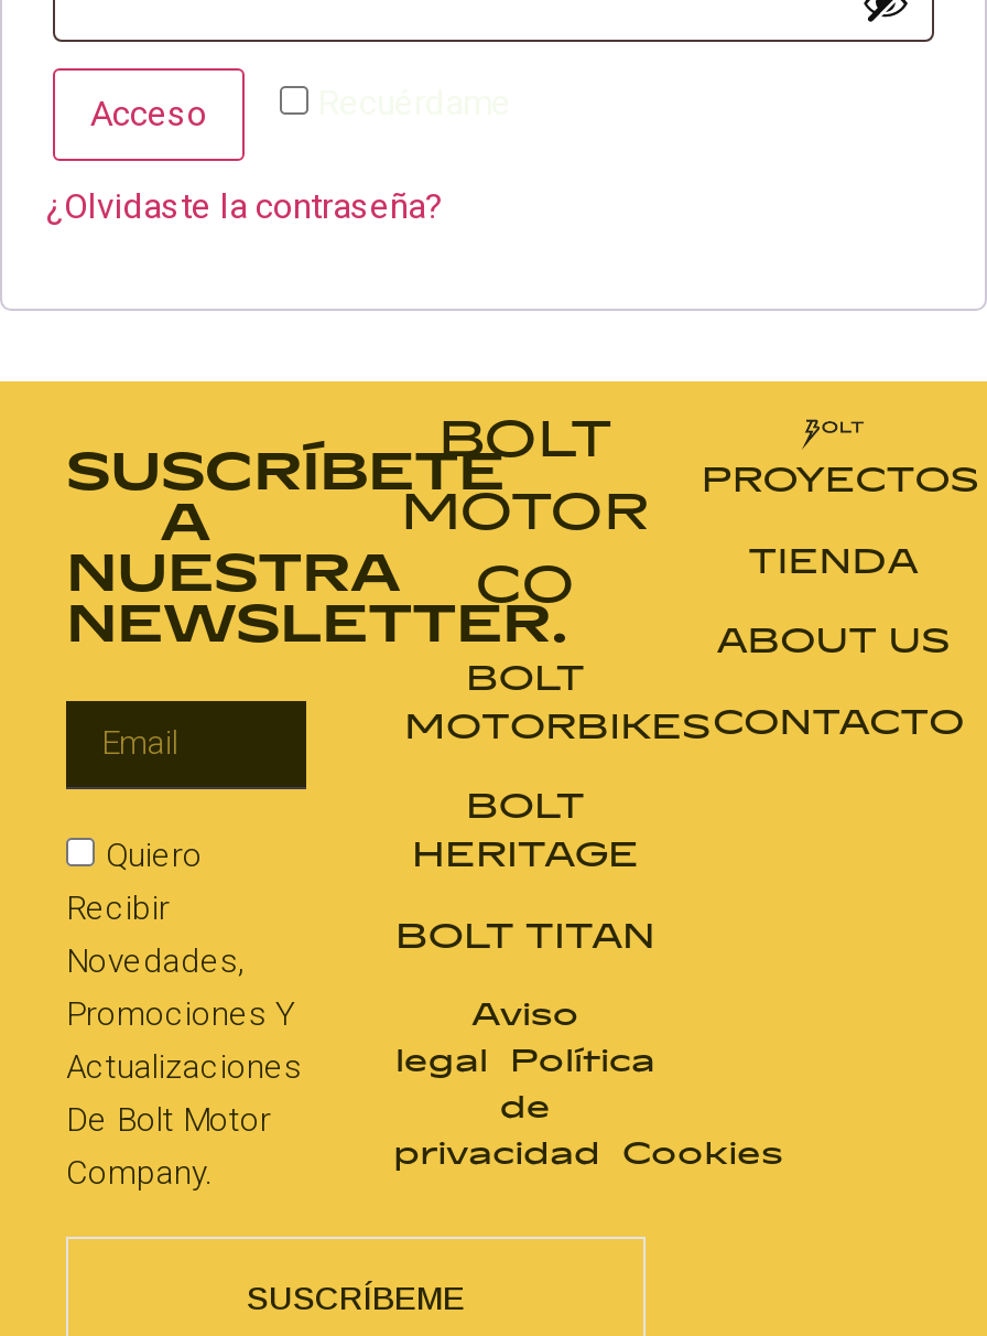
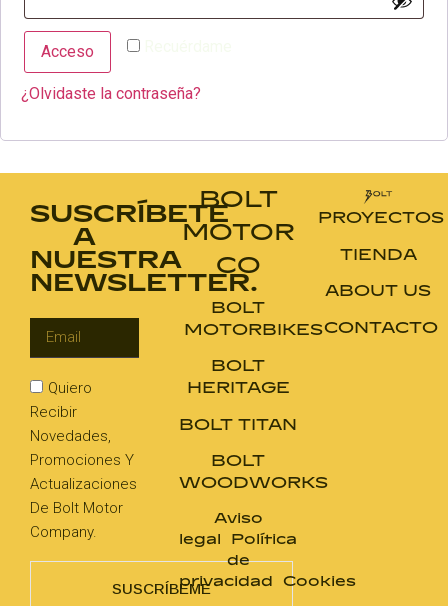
+ BOLT
+ WOODWORKS

moved down: Aviso | legal Política | de
